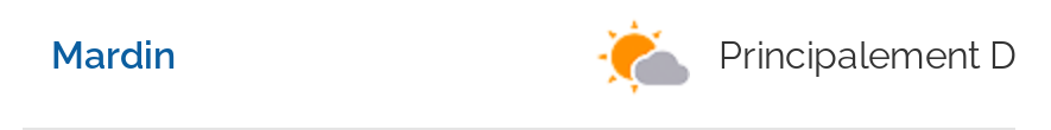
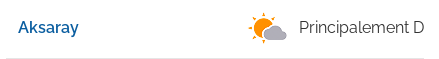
- Mardin
+ Aksaray
